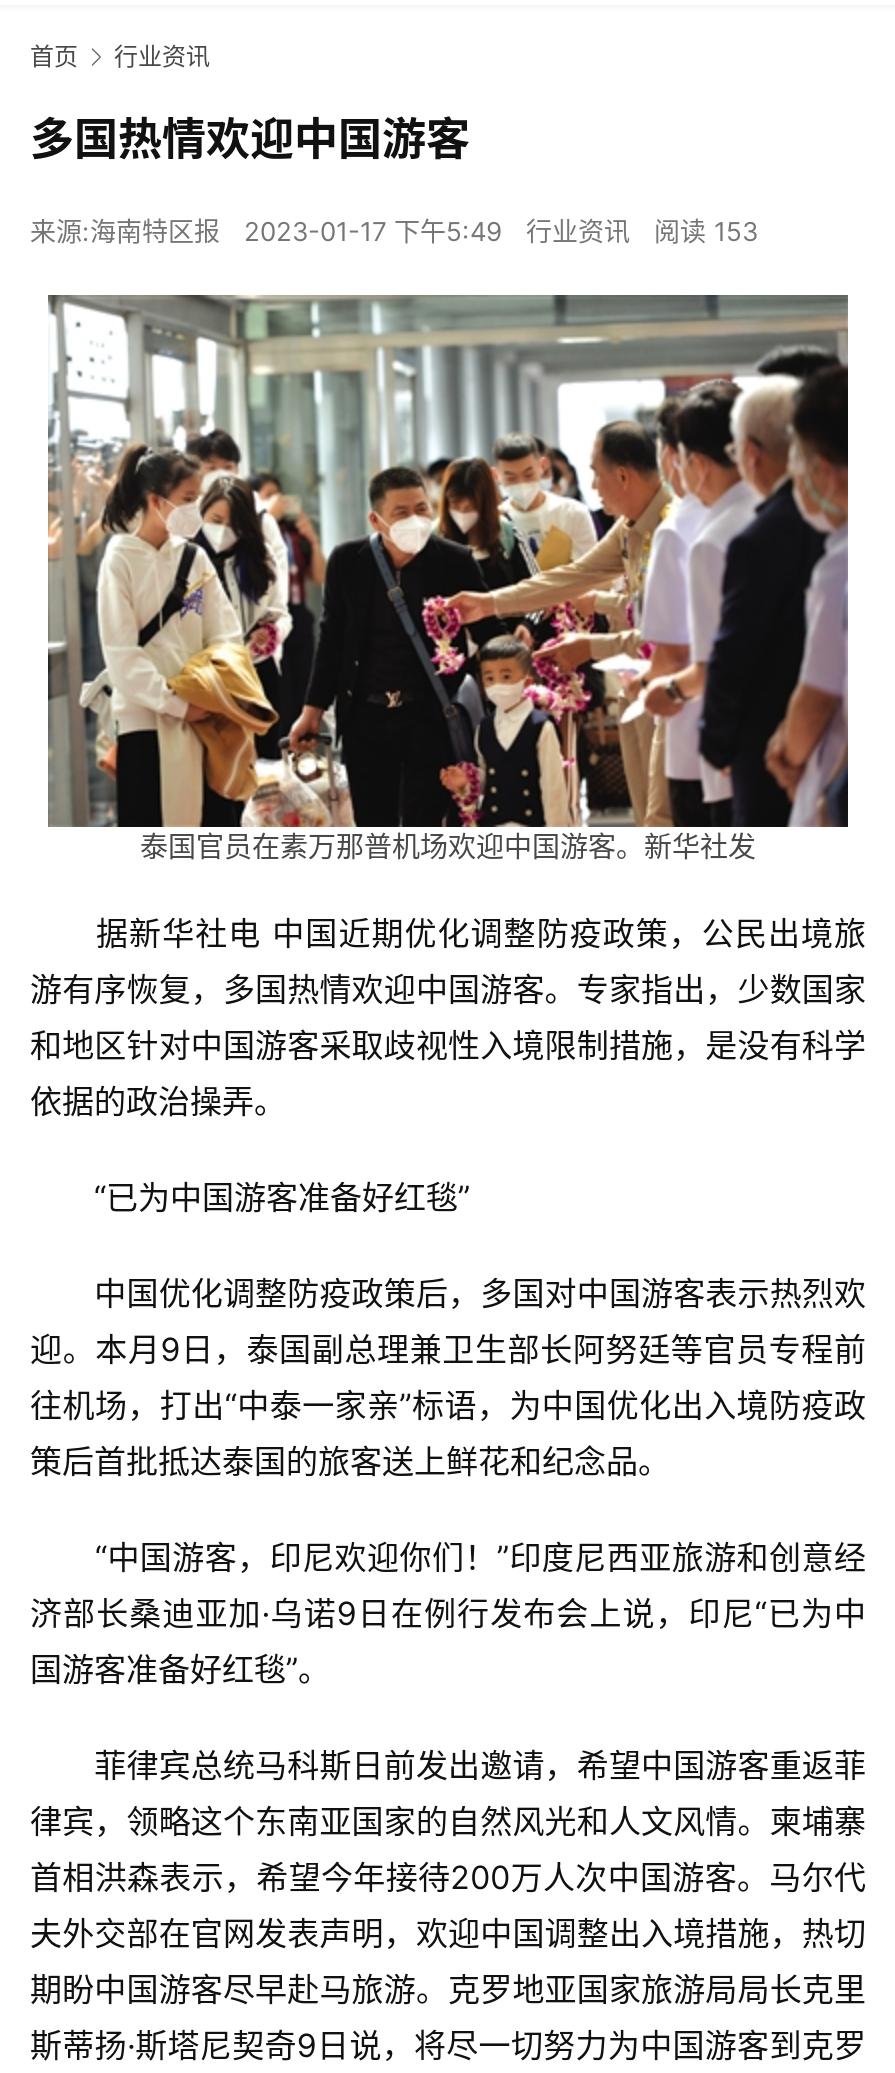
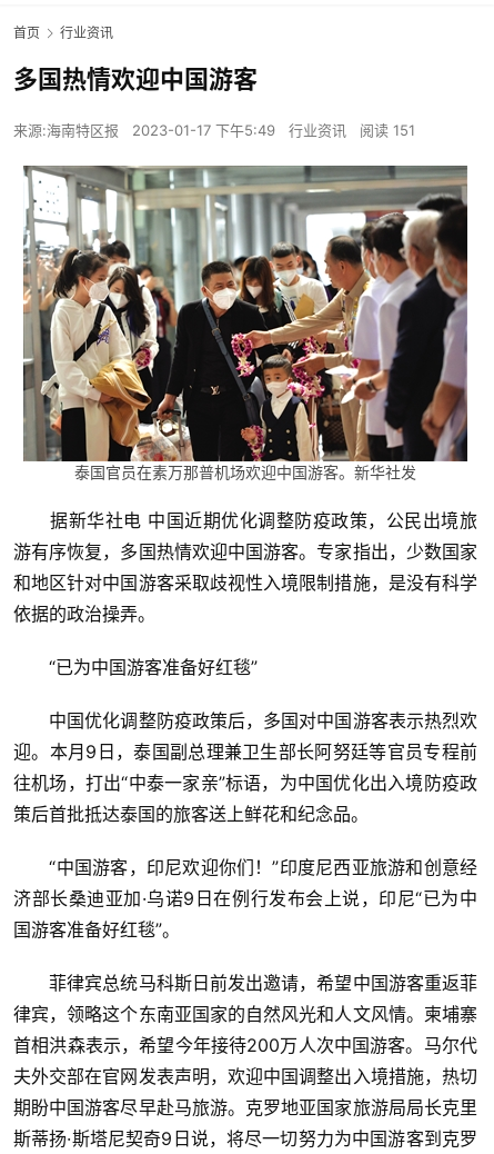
- 来源:海南特区报 2023-01-17 下午5:49 行业资讯 阅读 153
+ 来源:海南特区报 2023-01-17 下午5:49 行业资讯 阅读 151
